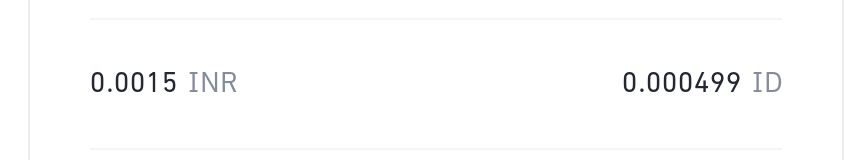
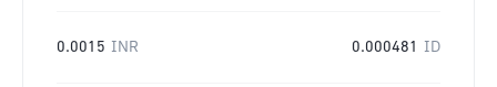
- 0.000499 ID
+ 0.000481 ID
